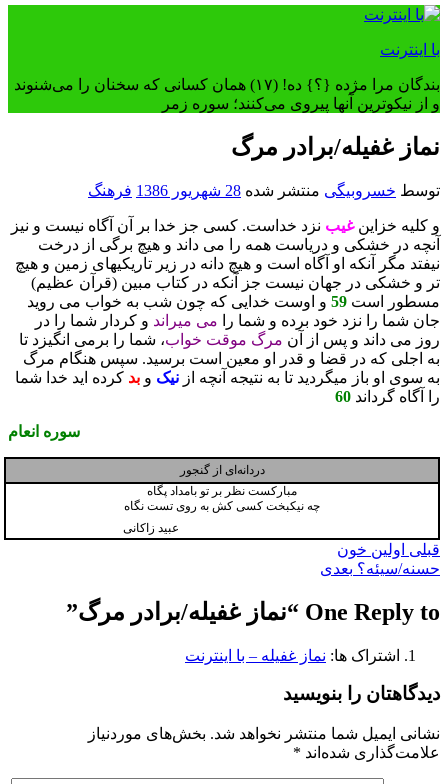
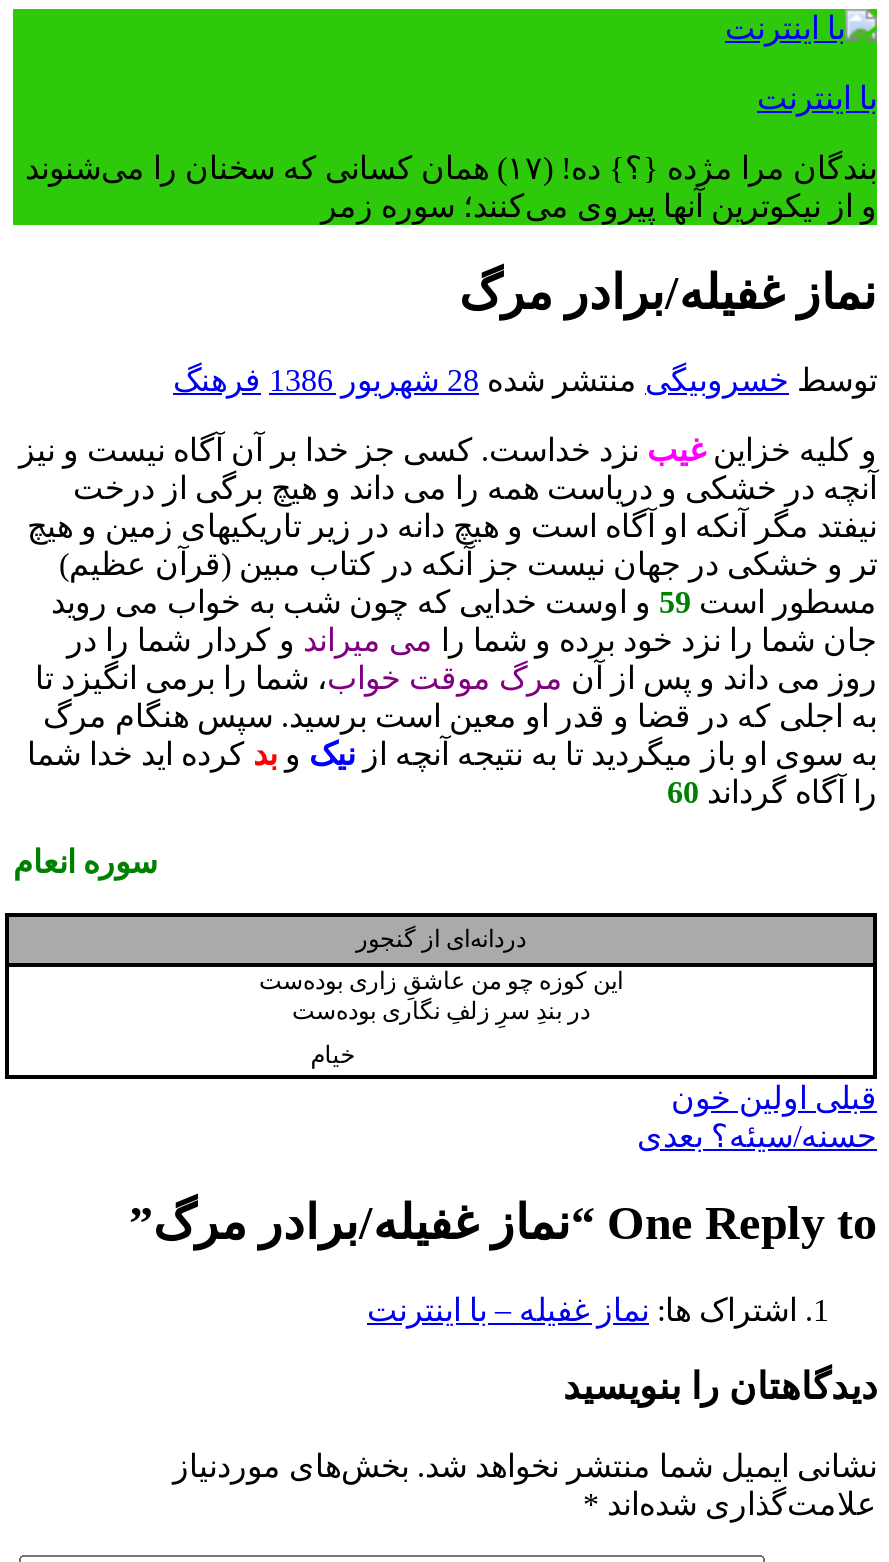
- مبارکست نظر بر تو بامداد پگاه
- چه نیکبخت کسی کش به روی تست نگاه
+ این کوزه چو من عاشقِ زاری بوده‌ست
+ در بندِ سرِ زلفِ نگاری بوده‌ست

- عبید زاکانی
+ خیام
